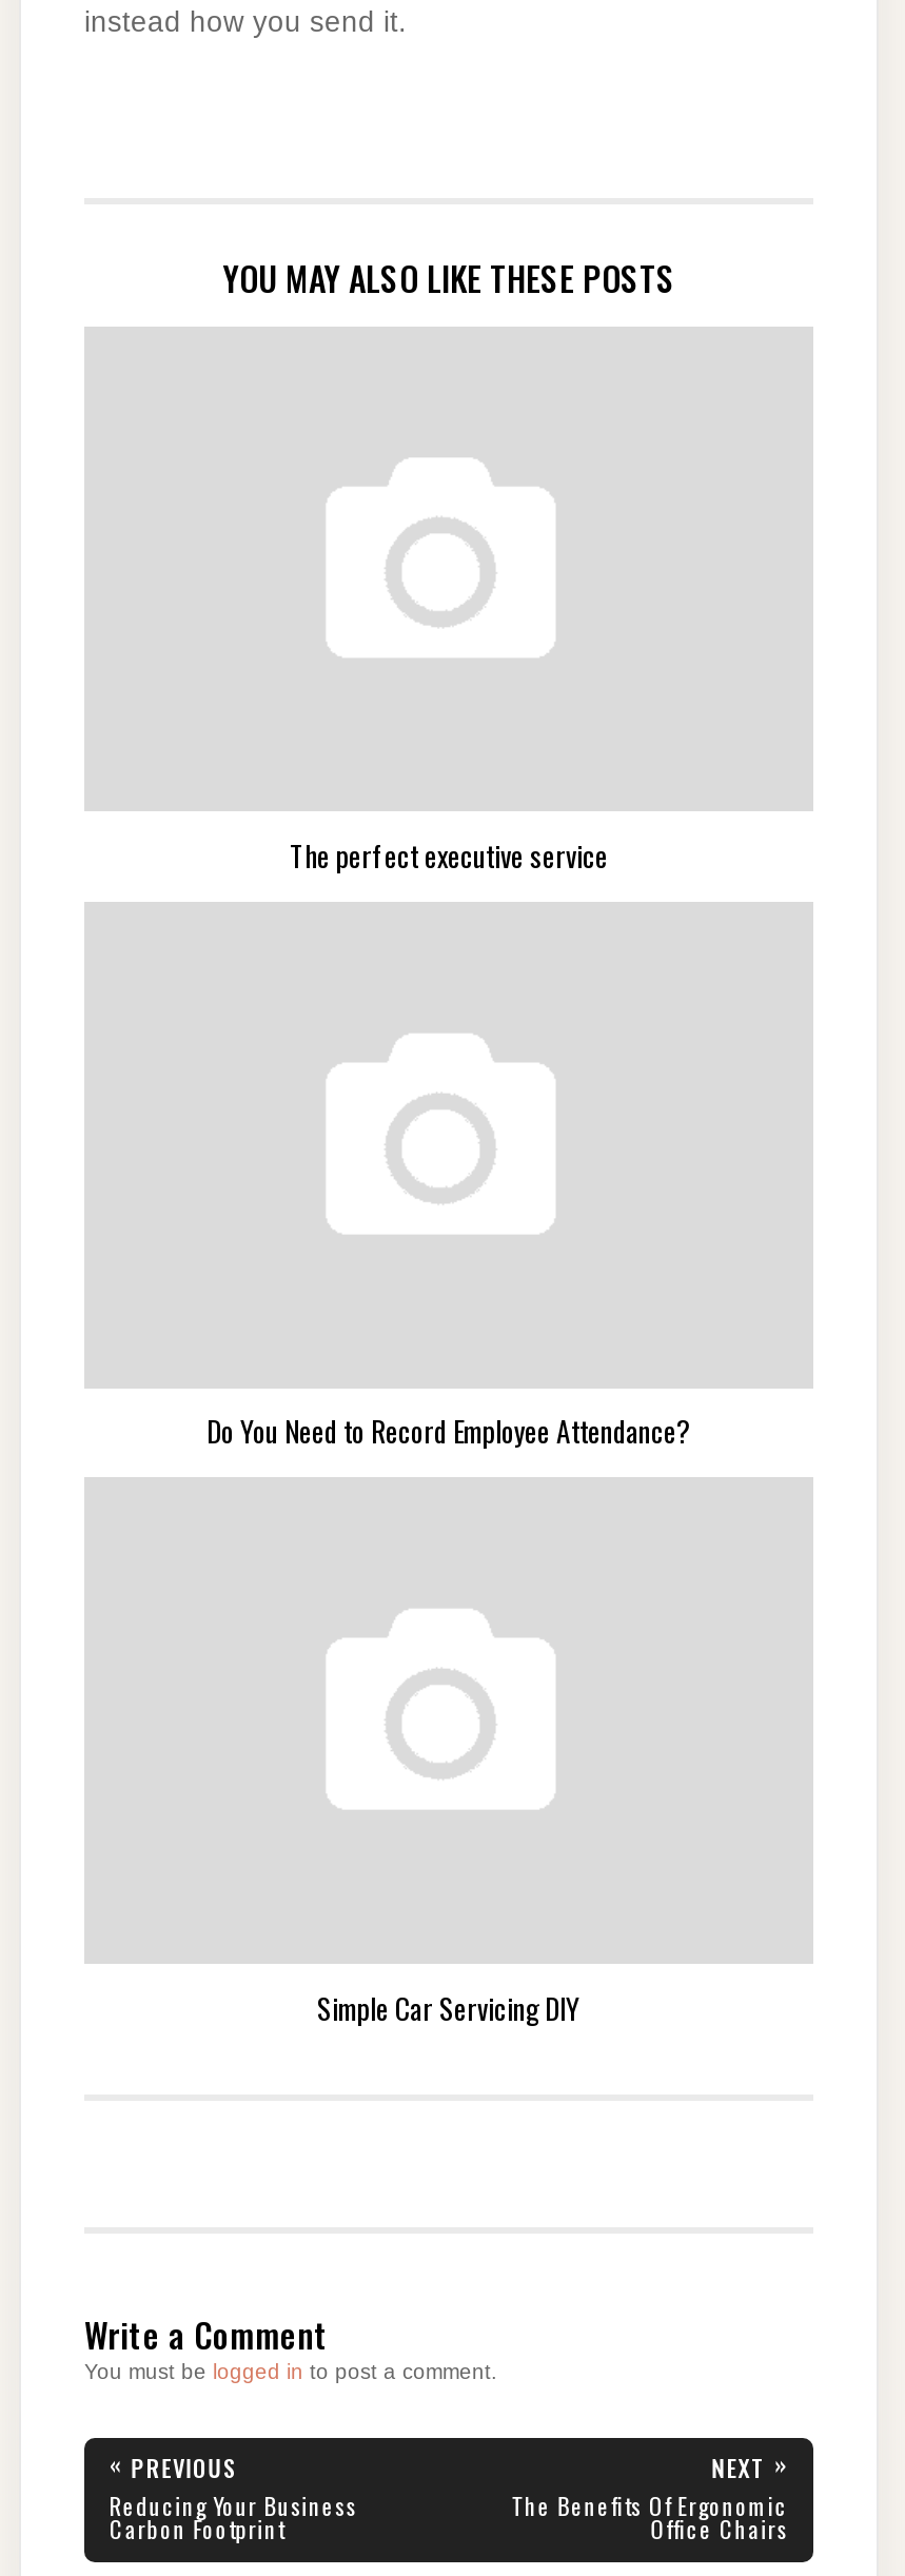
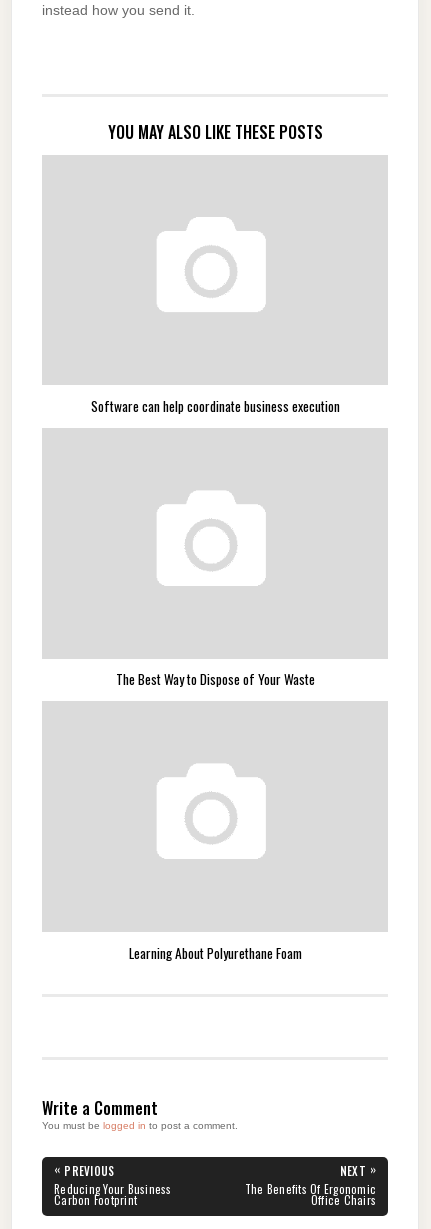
- The perfect executive service
+ Software can help coordinate business execution

- Do You Need to Record Employee Attendance?
+ The Best Way to Dispose of Your Waste

- Simple Car Servicing DIY
+ Learning About Polyurethane Foam
